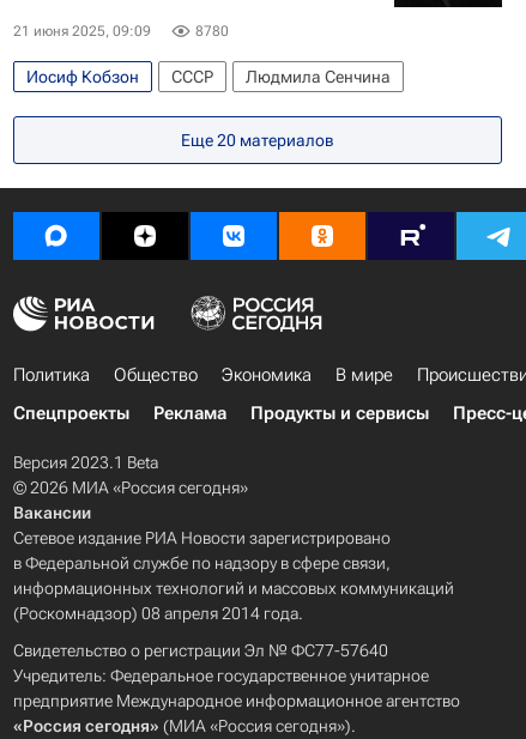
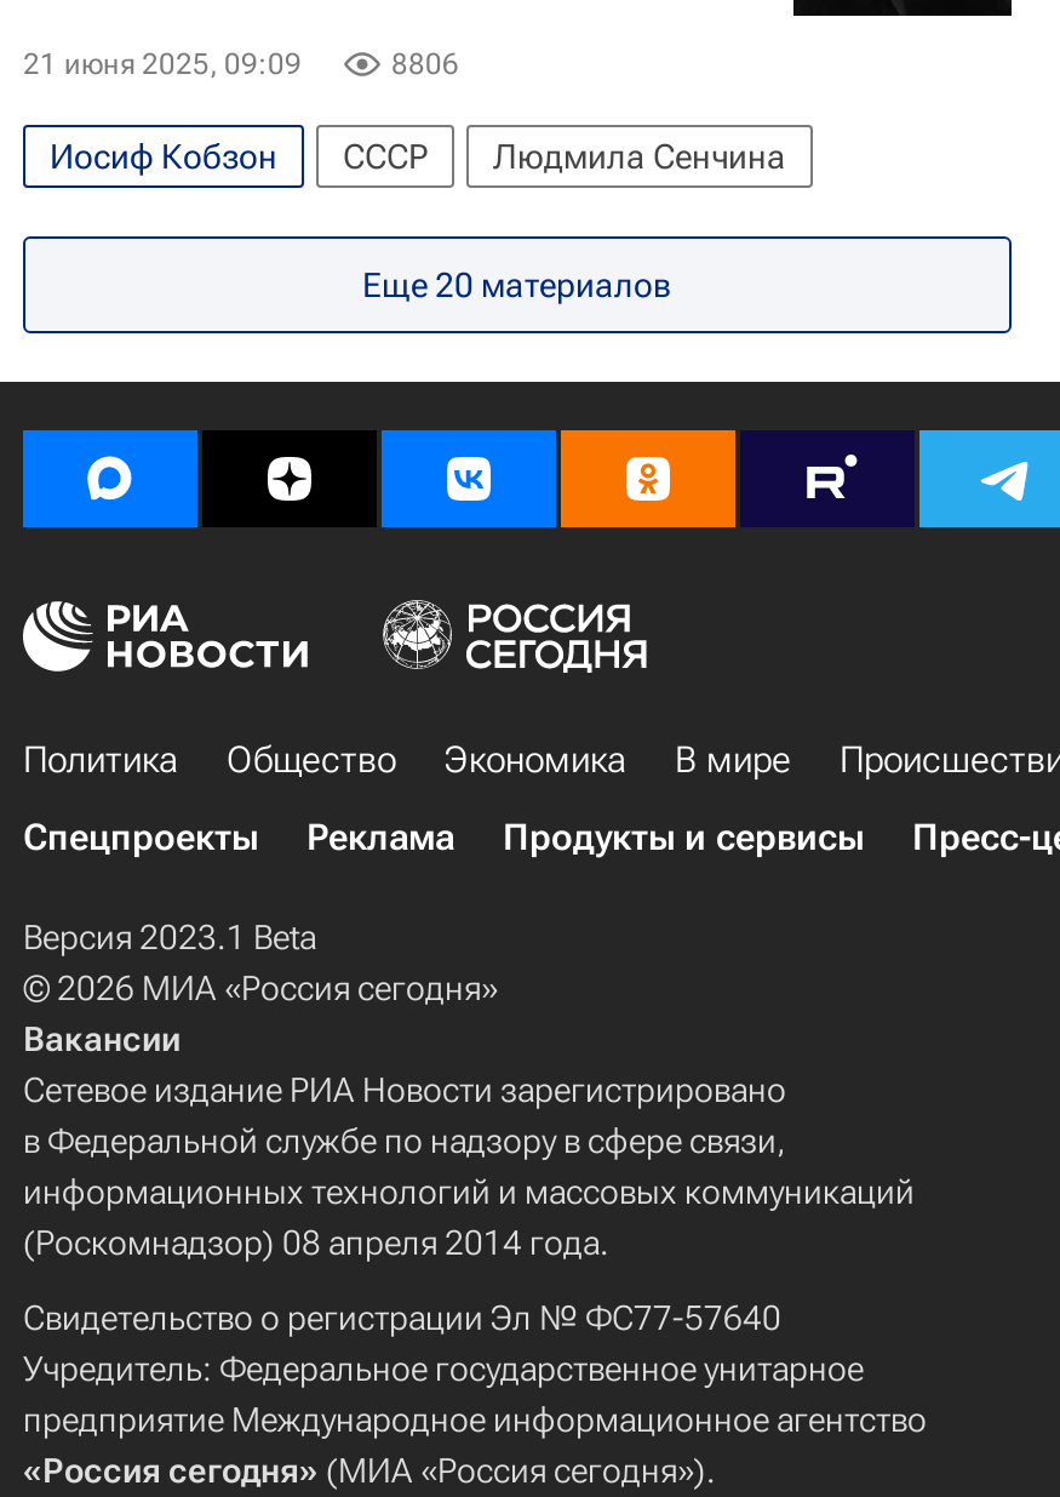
- 8780
+ 8806
